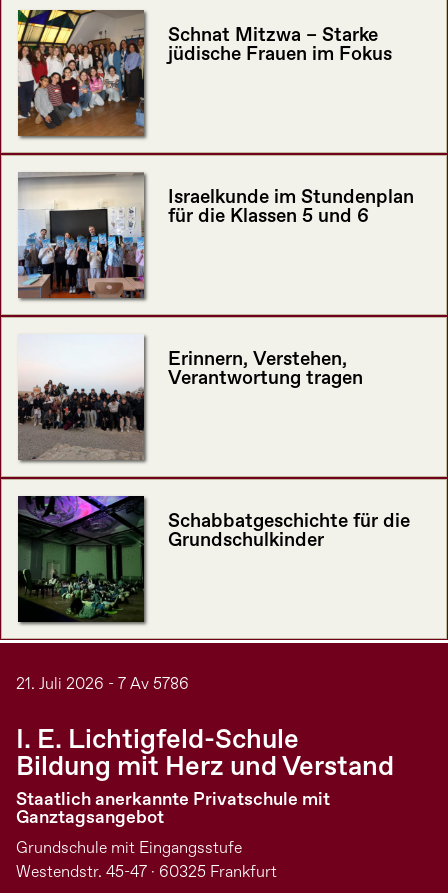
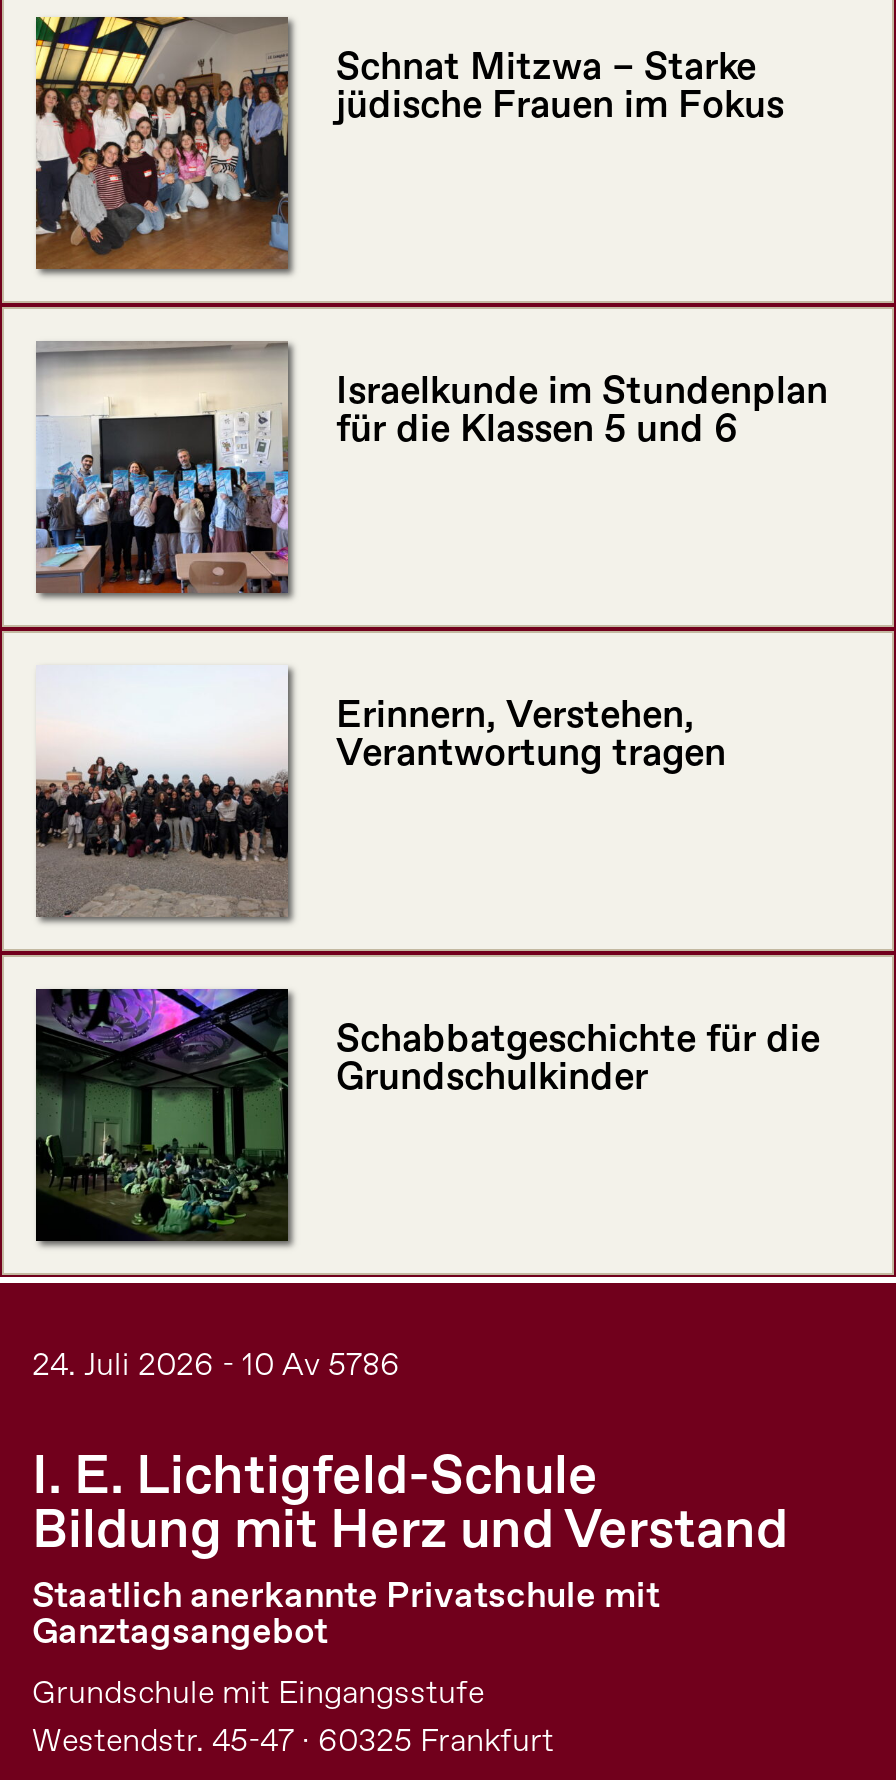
- 21. Juli 2026 - 7 Av 5786
+ 24. Juli 2026 - 10 Av 5786
